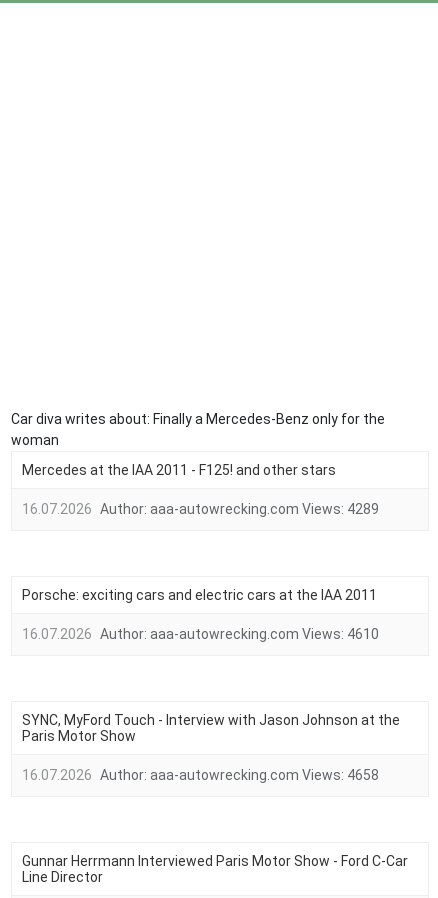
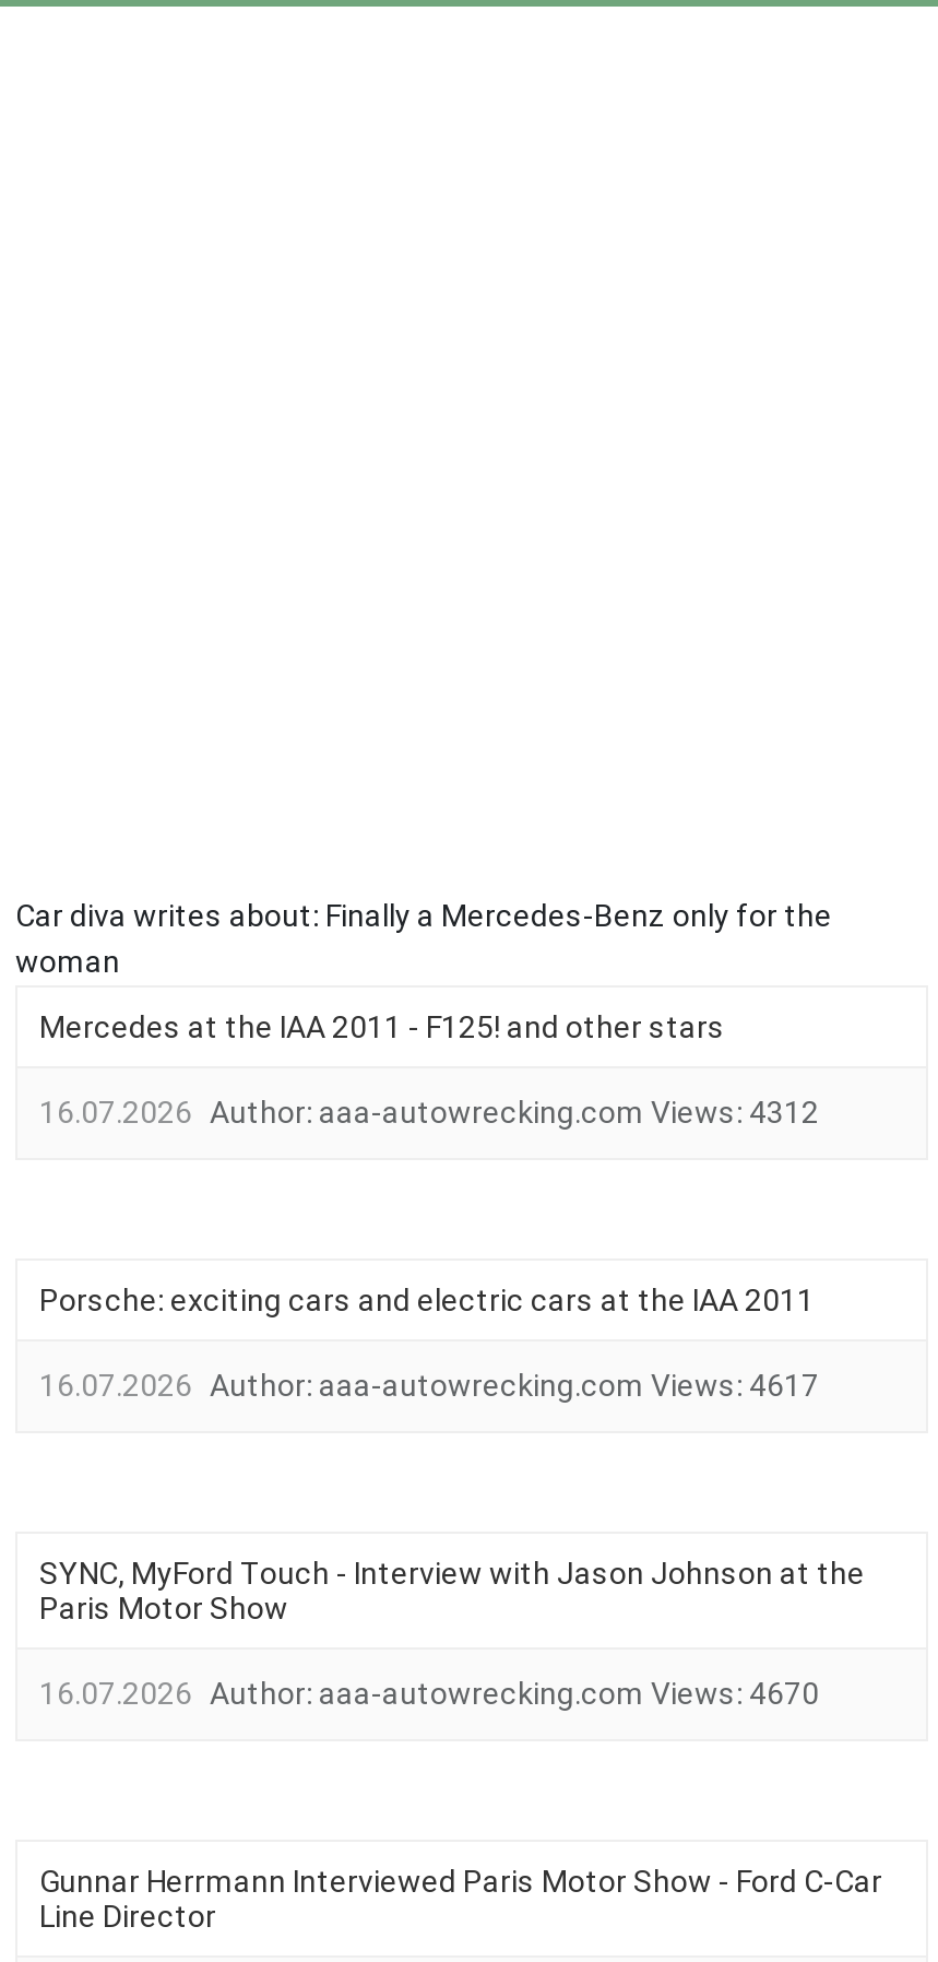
- 16.07.2026 Author: aaa-autowrecking.com Views: 4289
+ 16.07.2026 Author: aaa-autowrecking.com Views: 4312

- 16.07.2026 Author: aaa-autowrecking.com Views: 4610
+ 16.07.2026 Author: aaa-autowrecking.com Views: 4617

- 16.07.2026 Author: aaa-autowrecking.com Views: 4658
+ 16.07.2026 Author: aaa-autowrecking.com Views: 4670
